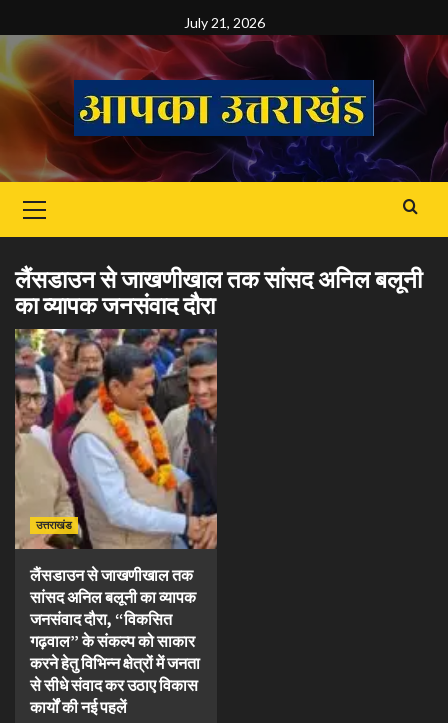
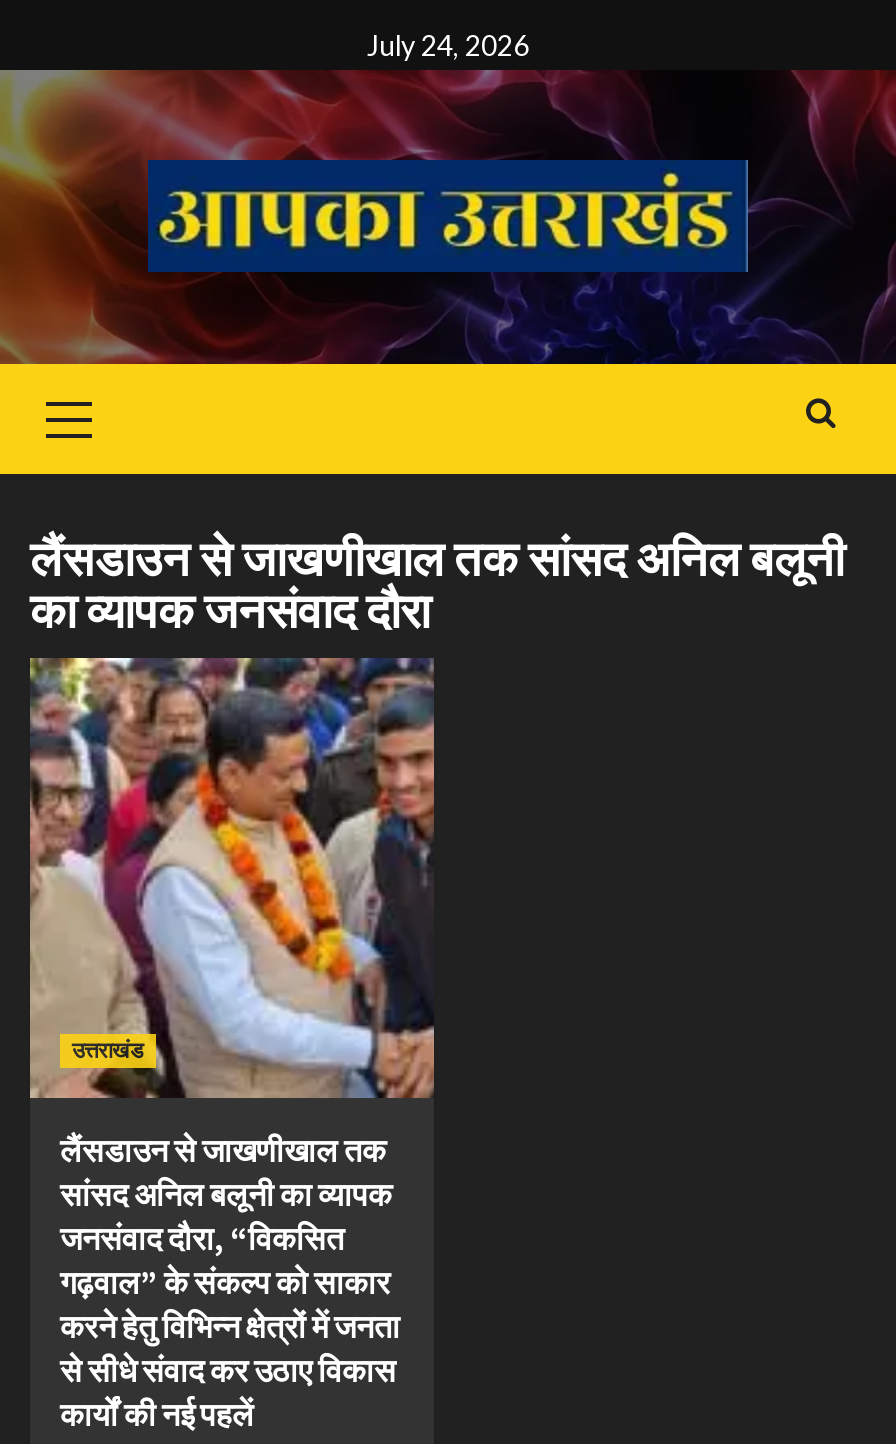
- July 21, 2026
+ July 24, 2026
